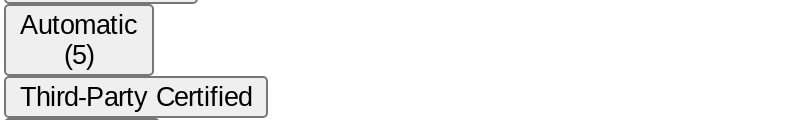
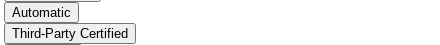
- (5)
